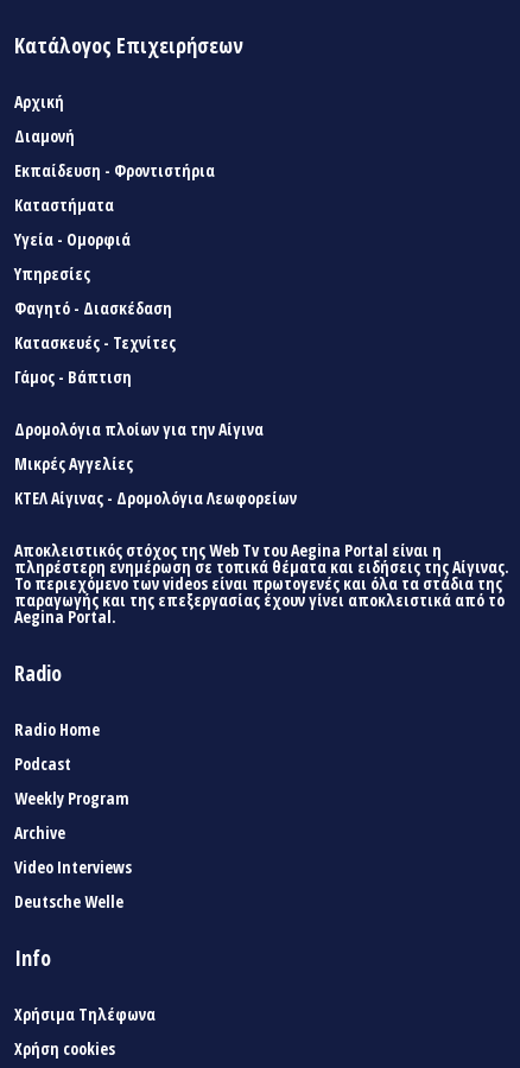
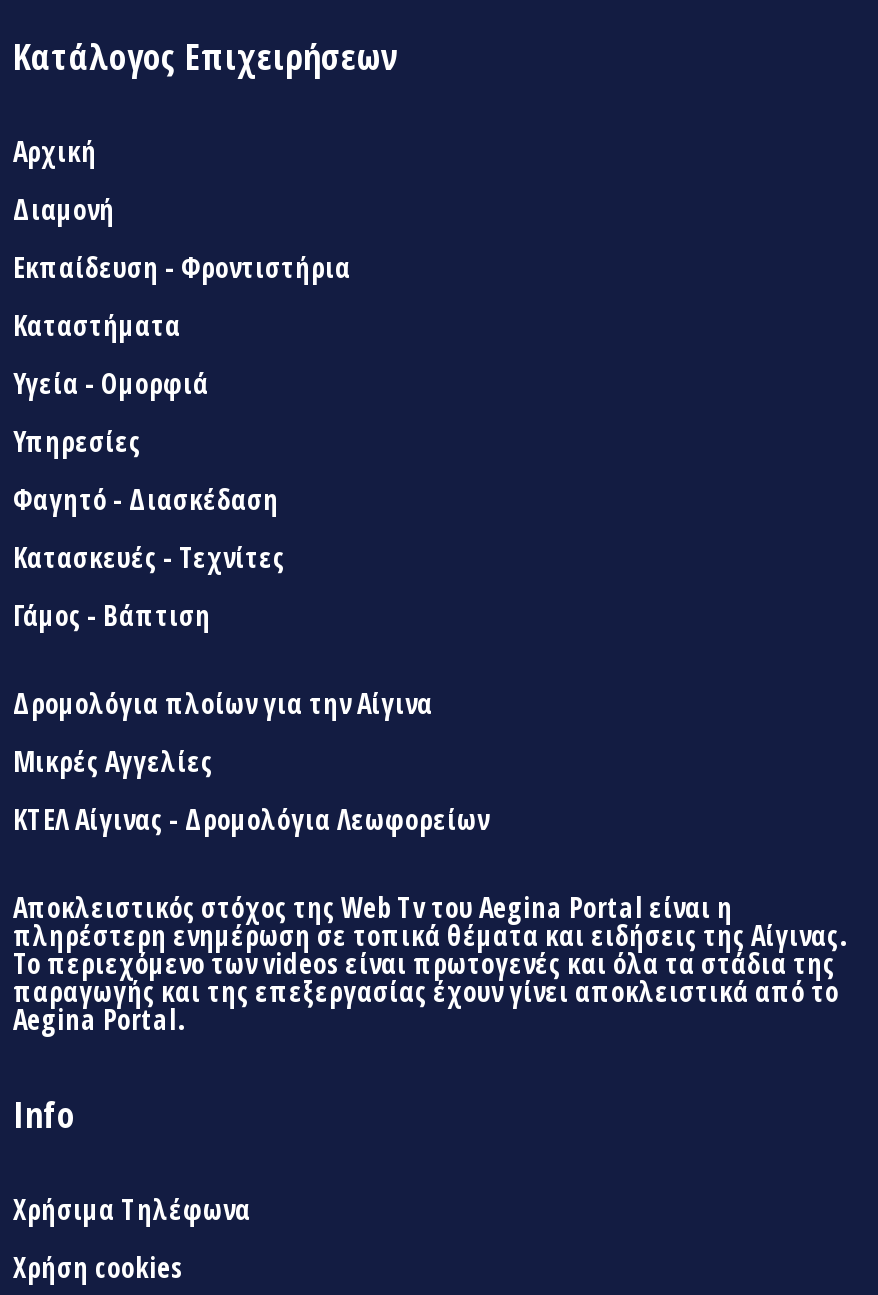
- Radio
- Radio Home
- Podcast
- Weekly Program
- Archive
- Video Interviews
- Deutsche Welle
